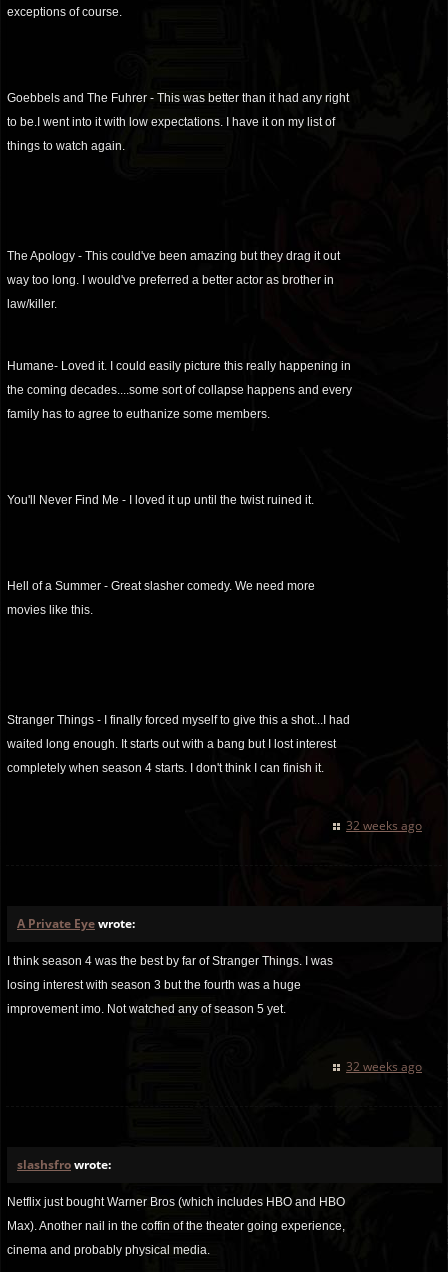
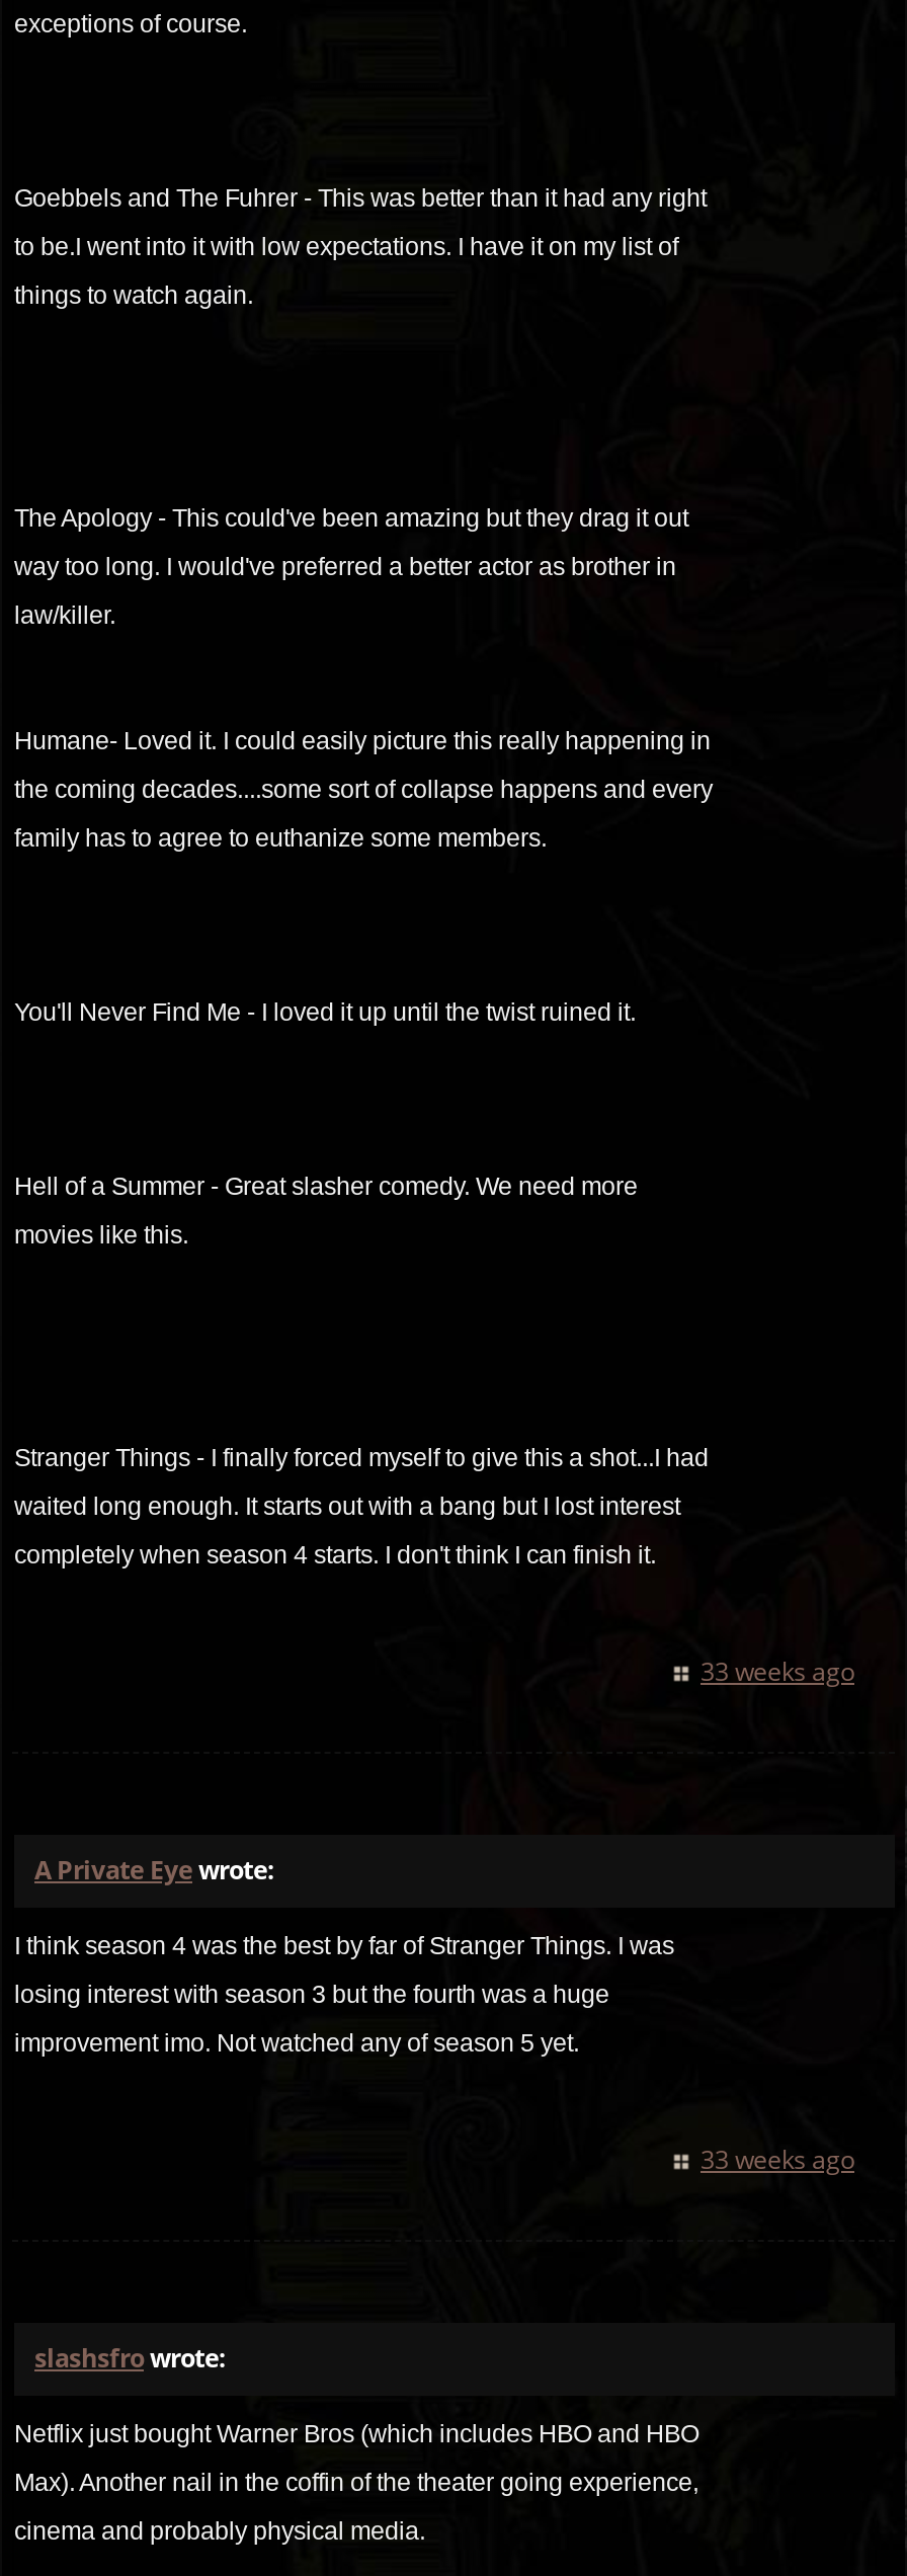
- 32 weeks ago
+ 33 weeks ago

- 32 weeks ago
+ 33 weeks ago
